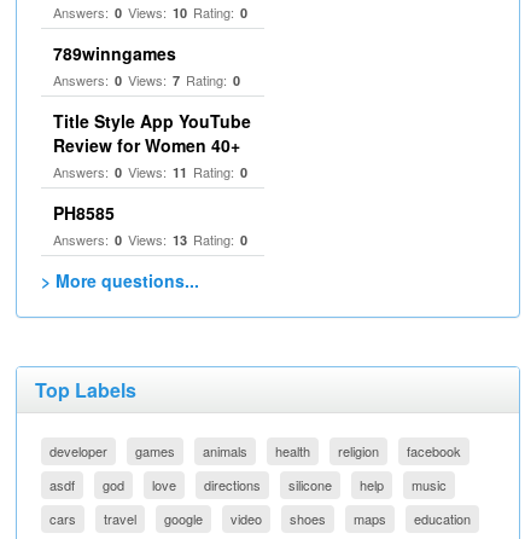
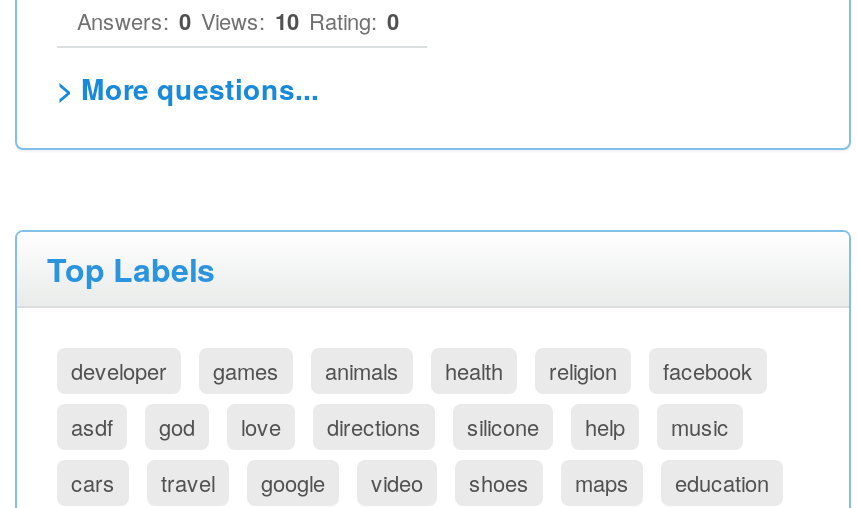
- 789winngames
- Answers: 0 Views: 7 Rating: 0
- Title Style App YouTube
- Review for Women 40+
- Answers: 0 Views: 11 Rating: 0
- PH8585
- Answers: 0 Views: 13 Rating: 0
